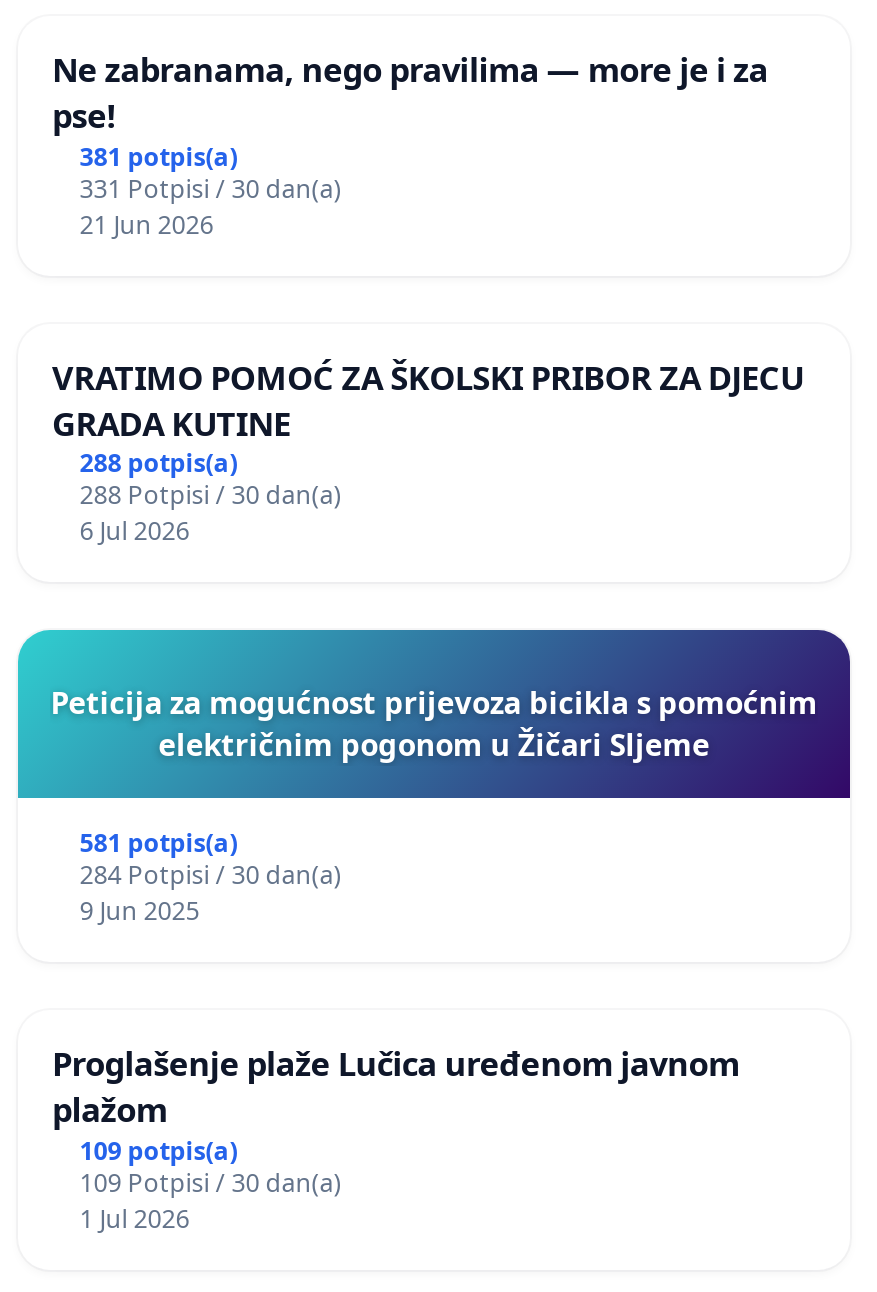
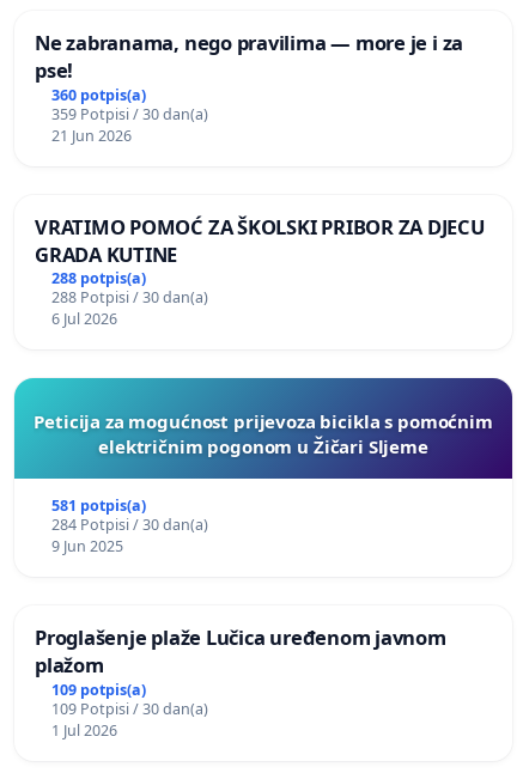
- 381 potpis(a)
+ 360 potpis(a)

- 331 Potpisi / 30 dan(a)
+ 359 Potpisi / 30 dan(a)
